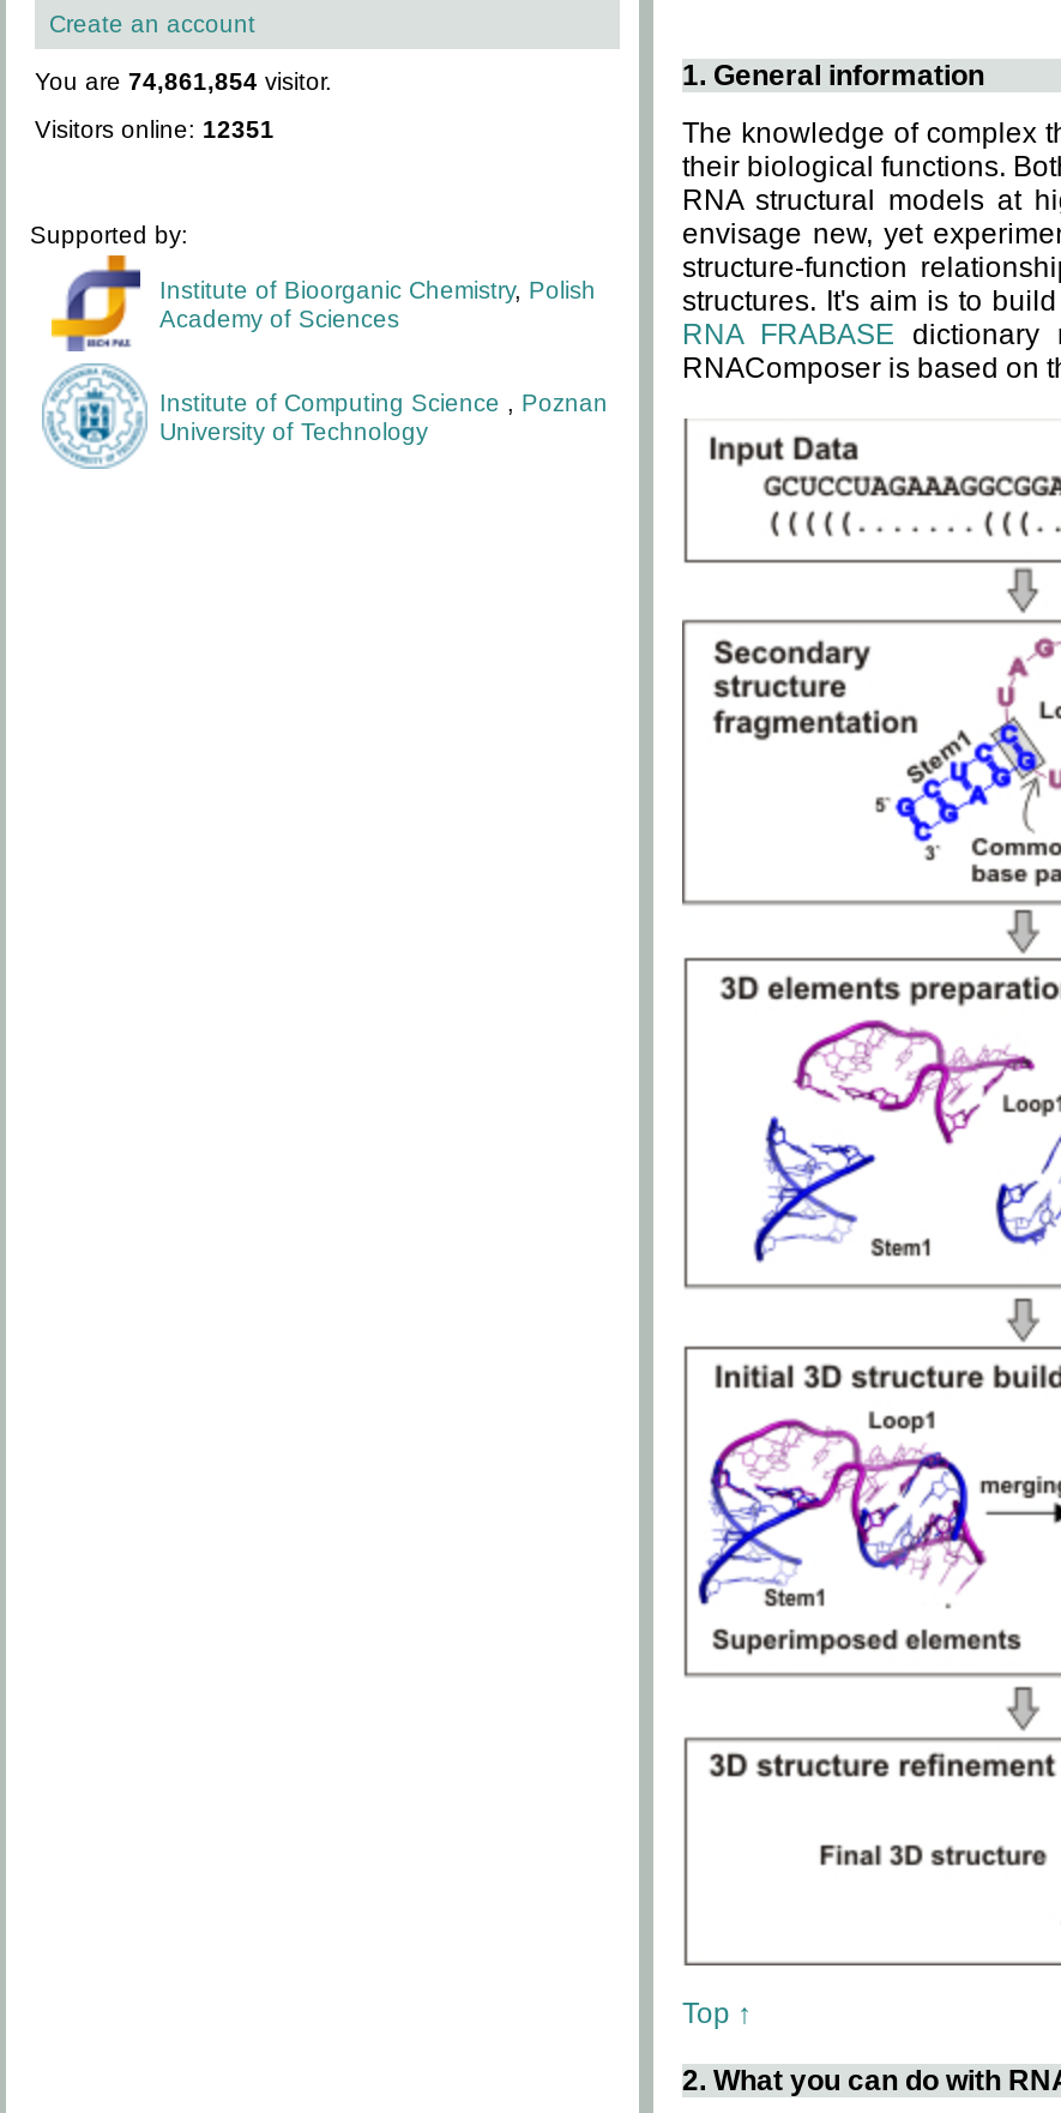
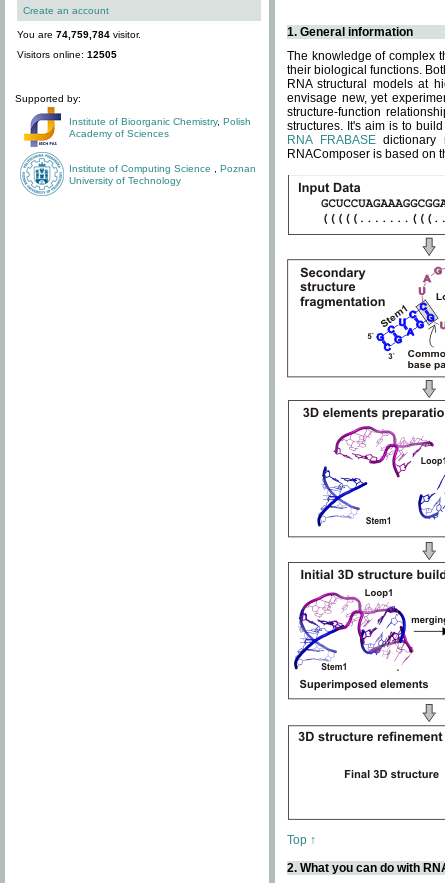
- You are 74,861,854 visitor.
+ You are 74,759,784 visitor.

- Visitors online: 12351
+ Visitors online: 12505
